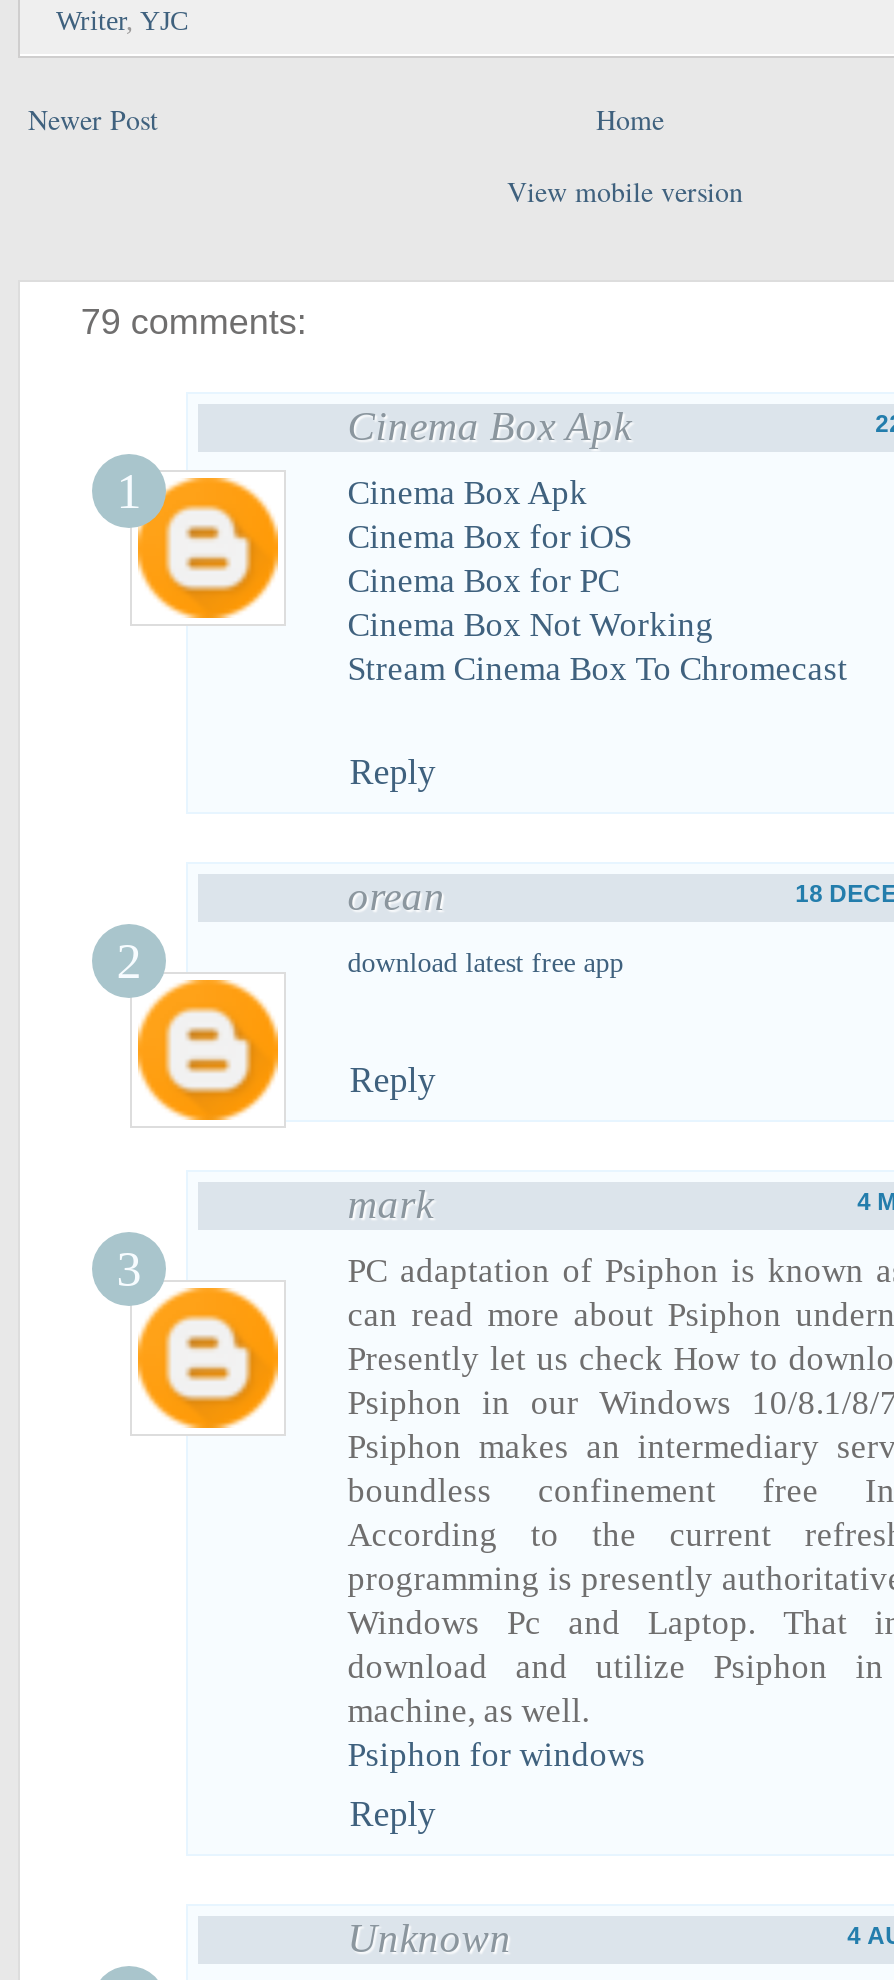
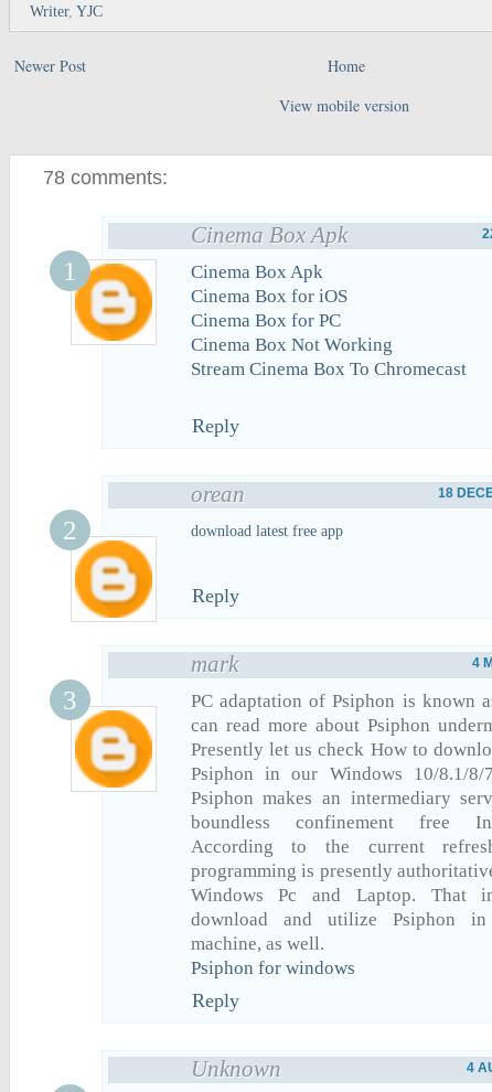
- 79 comments:
+ 78 comments:
